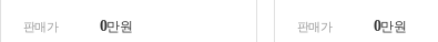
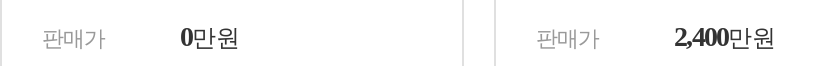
- 0만원
+ 2,400만원
